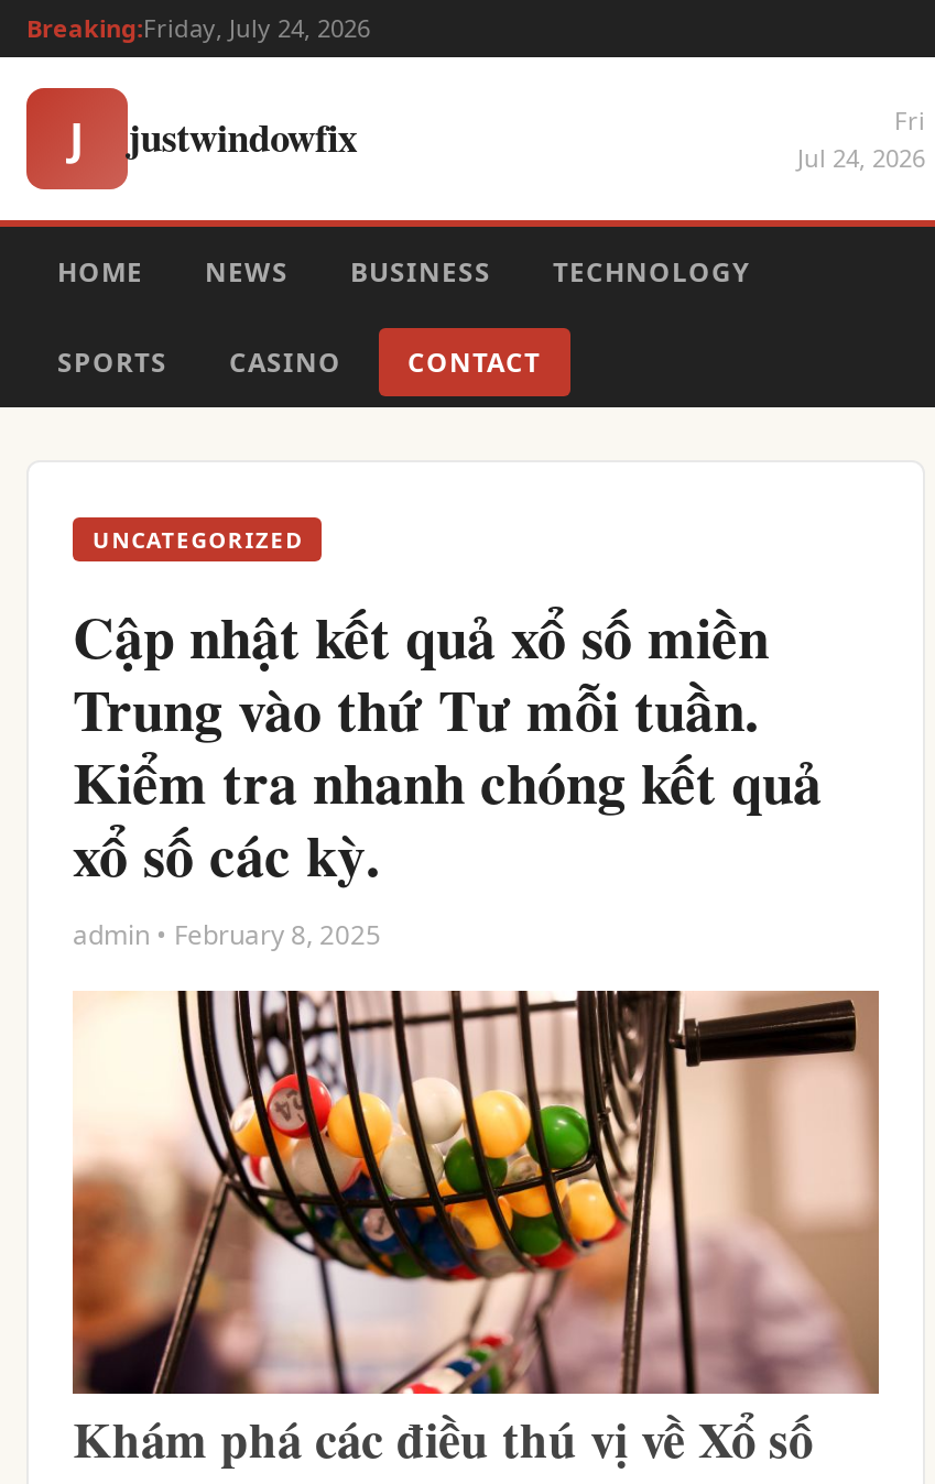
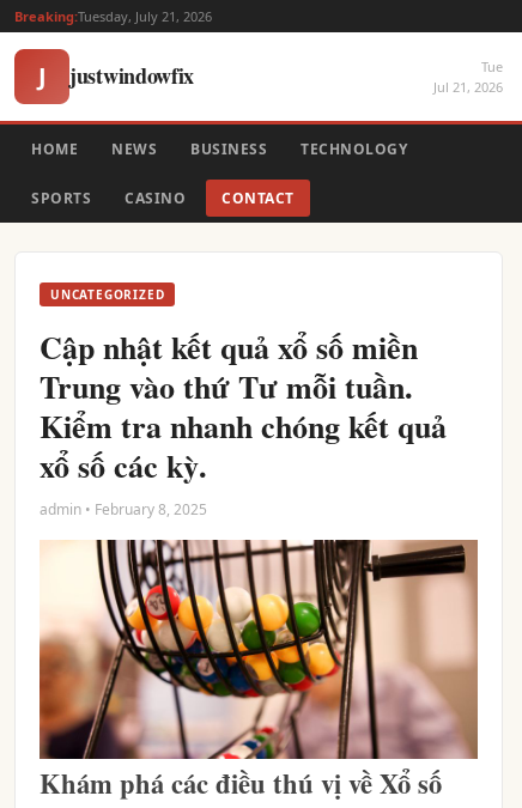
- Breaking:Friday, July 24, 2026
+ Breaking:Tuesday, July 21, 2026

- Fri
- Jul 24, 2026
+ Tue
+ Jul 21, 2026
